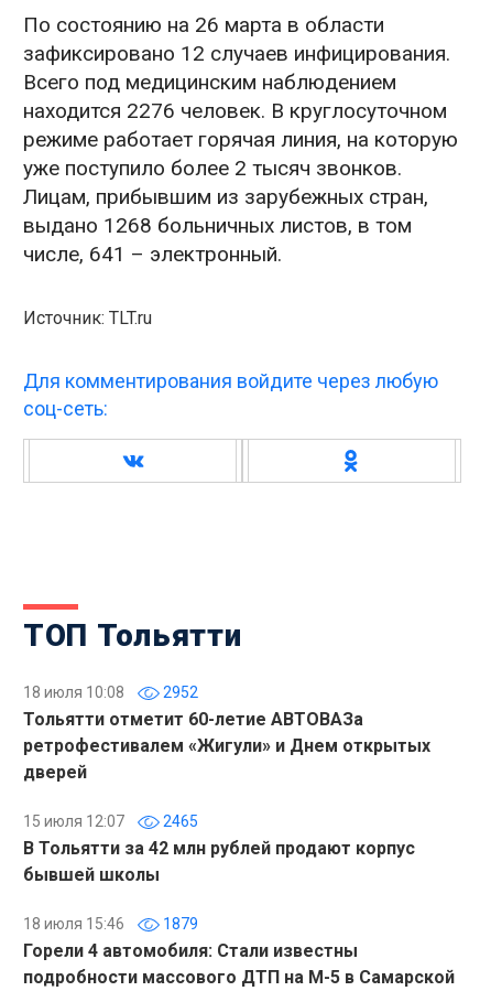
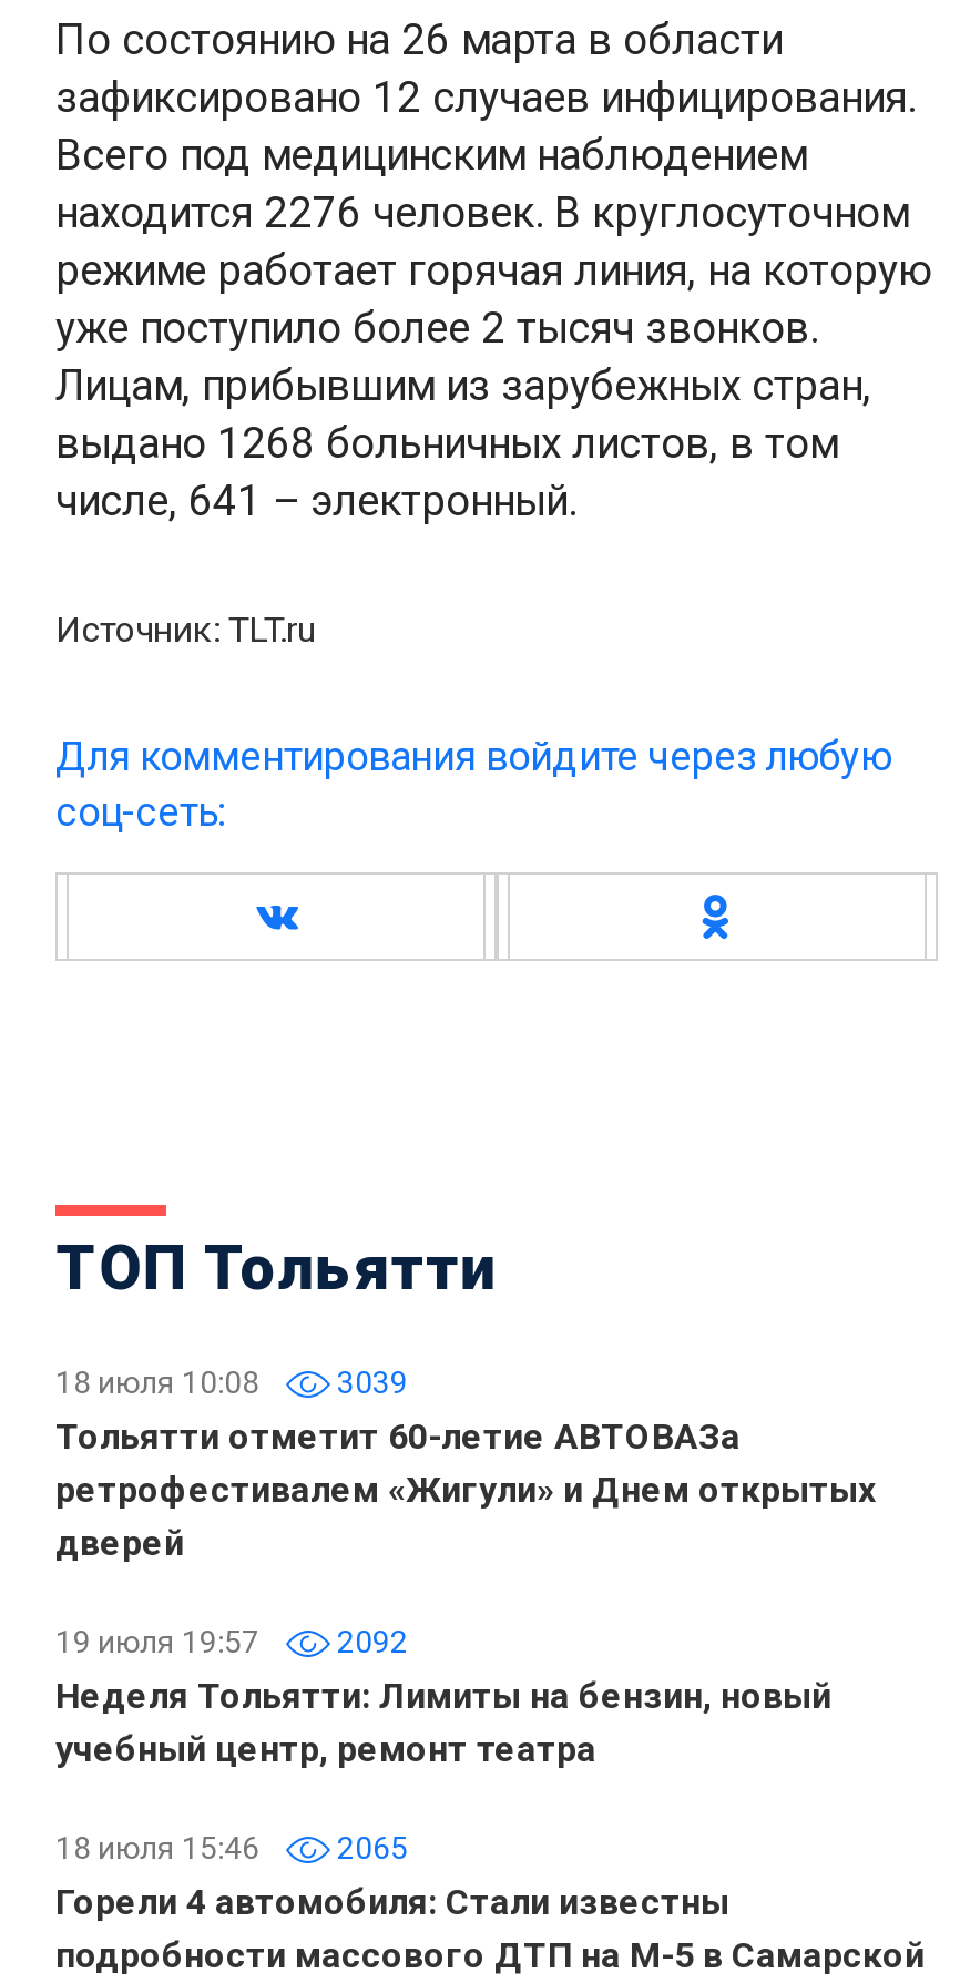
- 18 июля 10:08 2952
+ 18 июля 10:08 3039

- 15 июля 12:07
- 2465
- В Тольятти за 42 млн рублей продают корпус
- бывшей школы
+ 19 июля 19:57
+ 2092
+ Неделя Тольятти: Лимиты на бензин, новый
+ учебный центр, ремонт театра

- 18 июля 15:46 1879
+ 18 июля 15:46 2065
